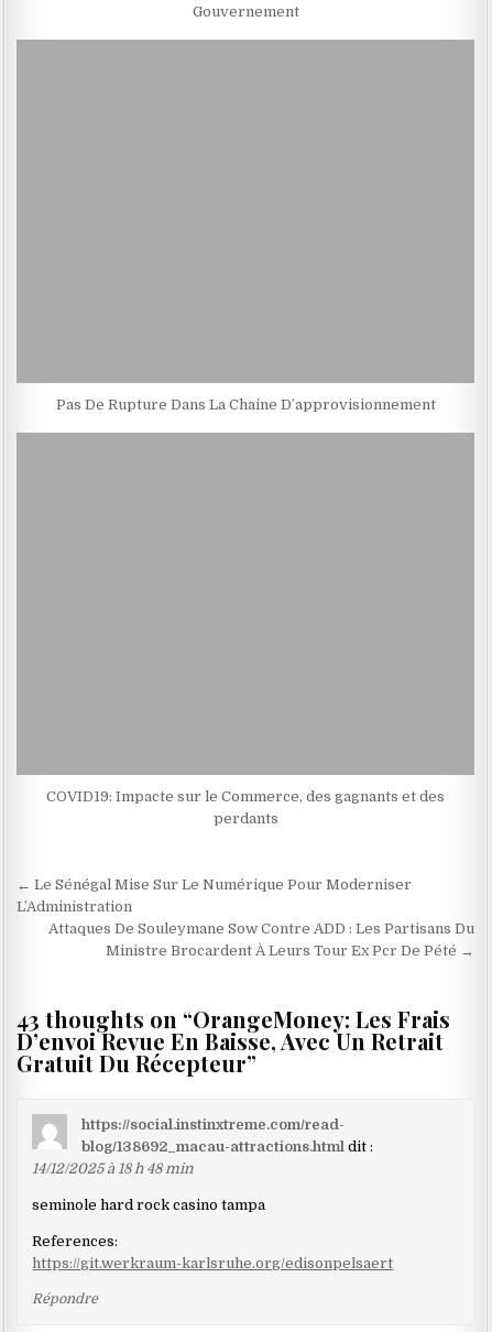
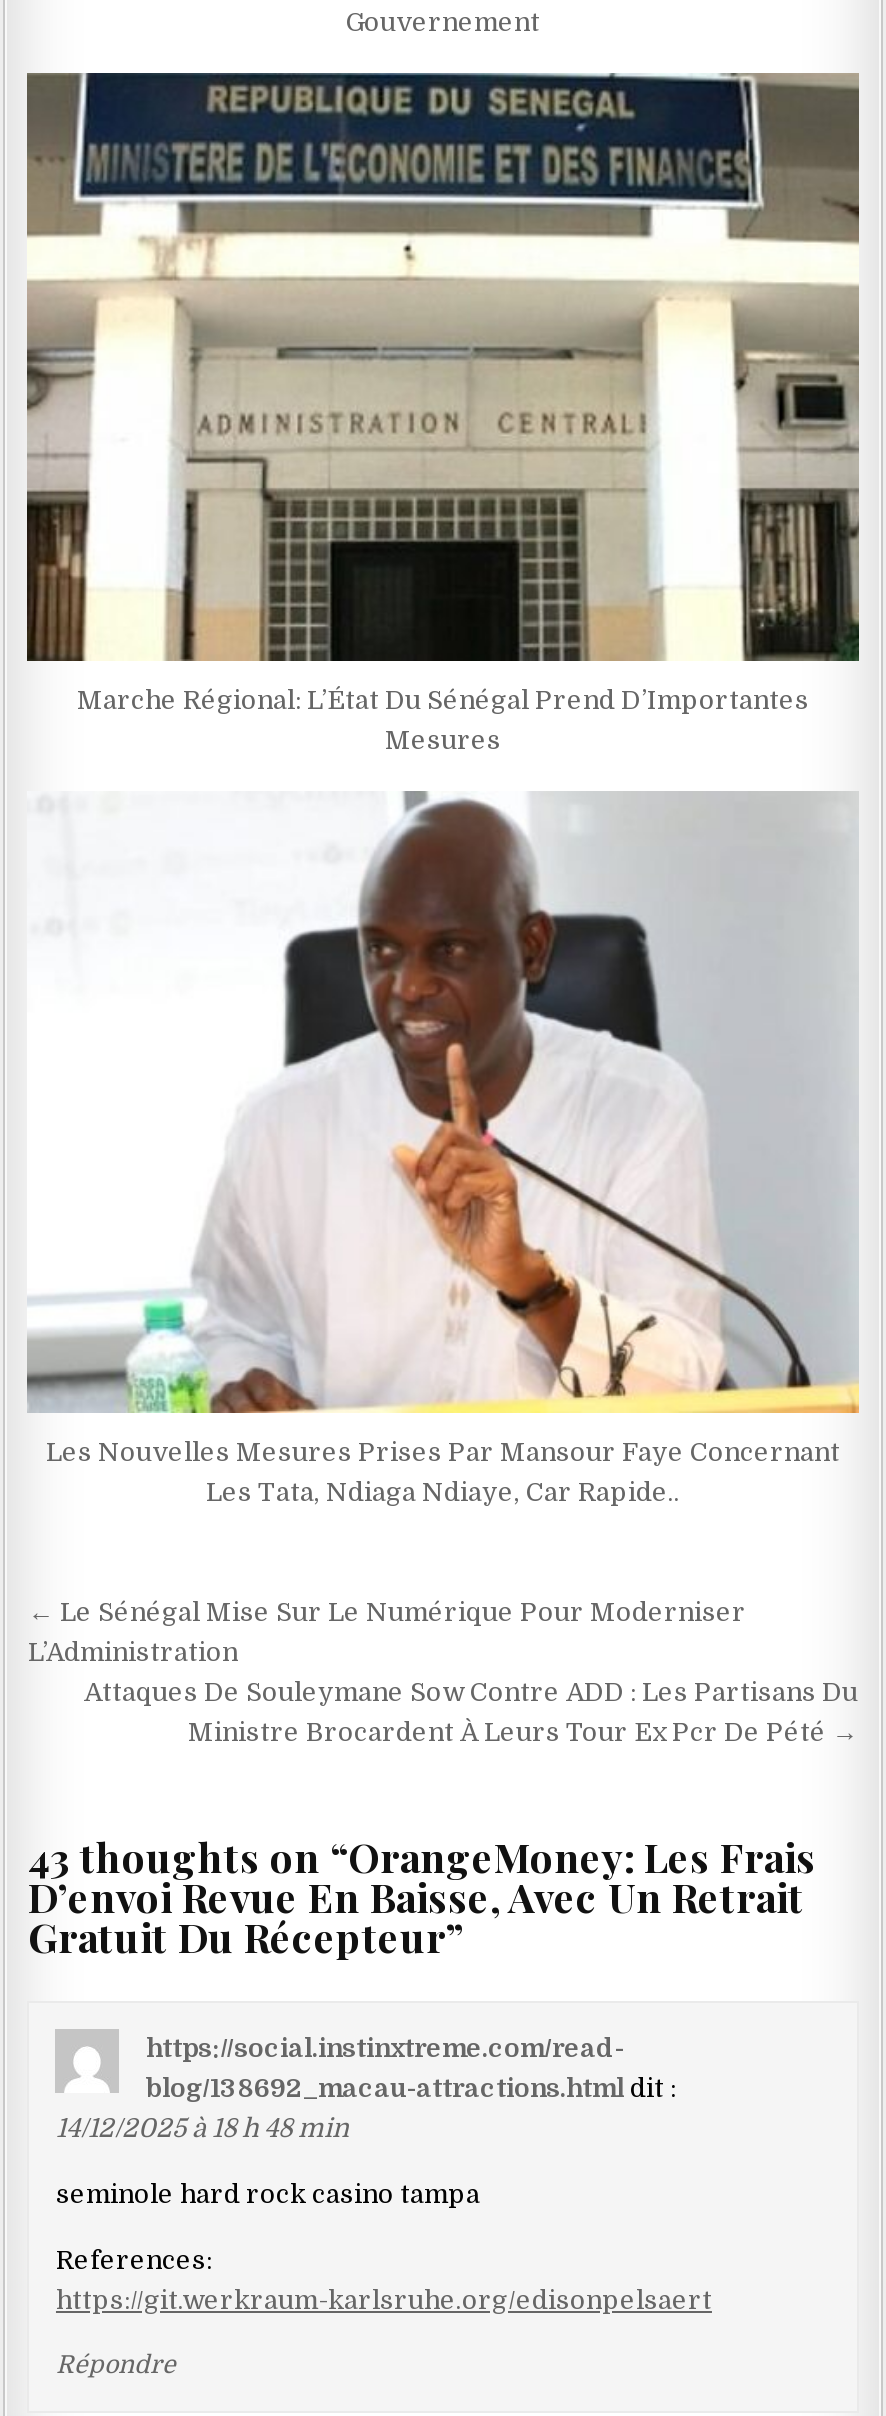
+ [image]

+ [image]

- Pas De Rupture Dans La Chaine D’approvisionnement
+ Marche Régional: L’État Du Sénégal Prend D’Importantes
+ Mesures

- COVID19: Impacte sur le Commerce, des gagnants et des
- perdants
+ Les Nouvelles Mesures Prises Par Mansour Faye Concernant
+ Les Tata, Ndiaga Ndiaye, Car Rapide..
